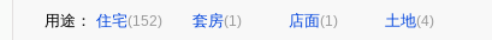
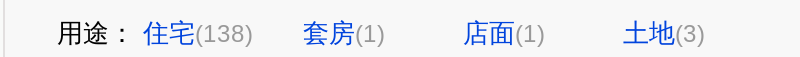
- 用途： 住宅(152) 套房(1)
+ 用途： 住宅(138) 套房(1)

- 土地(4)
+ 土地(3)
